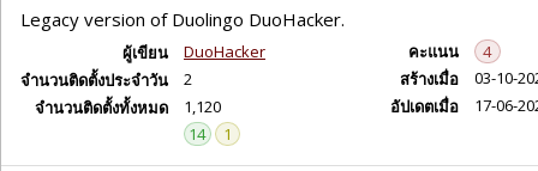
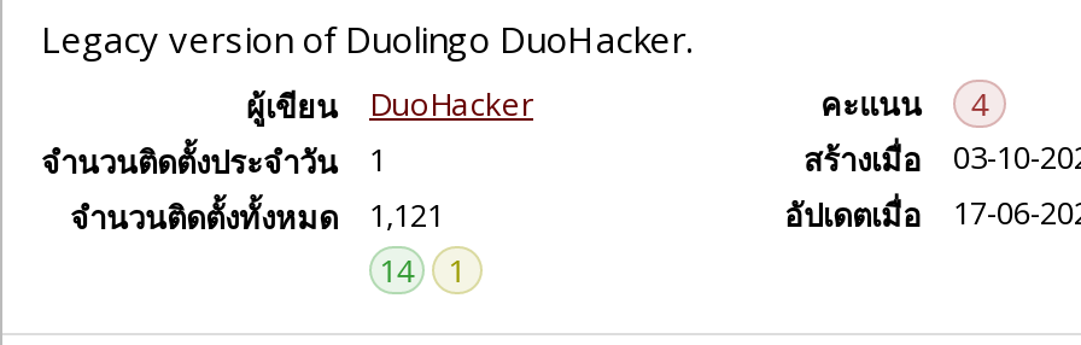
- จำนวนติดตั้งประจำวัน 2
+ จำนวนติดตั้งประจำวัน 1

- จำนวนติดตั้งทั้งหมด 1,120
+ จำนวนติดตั้งทั้งหมด 1,121
